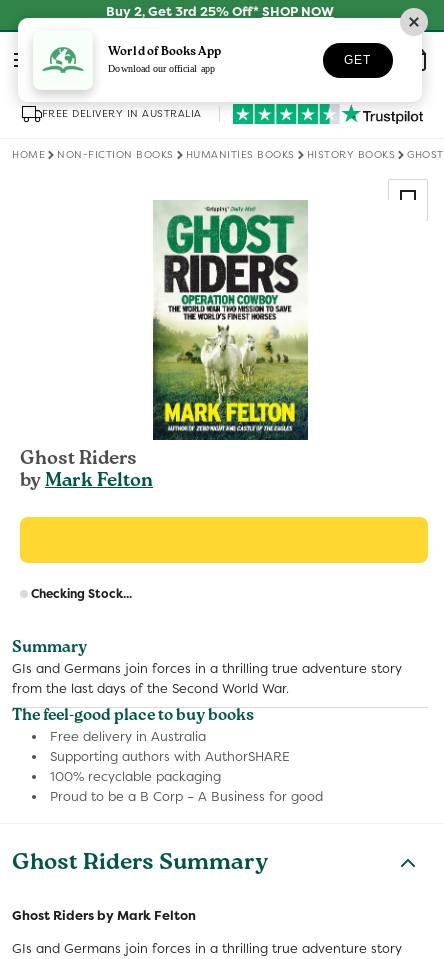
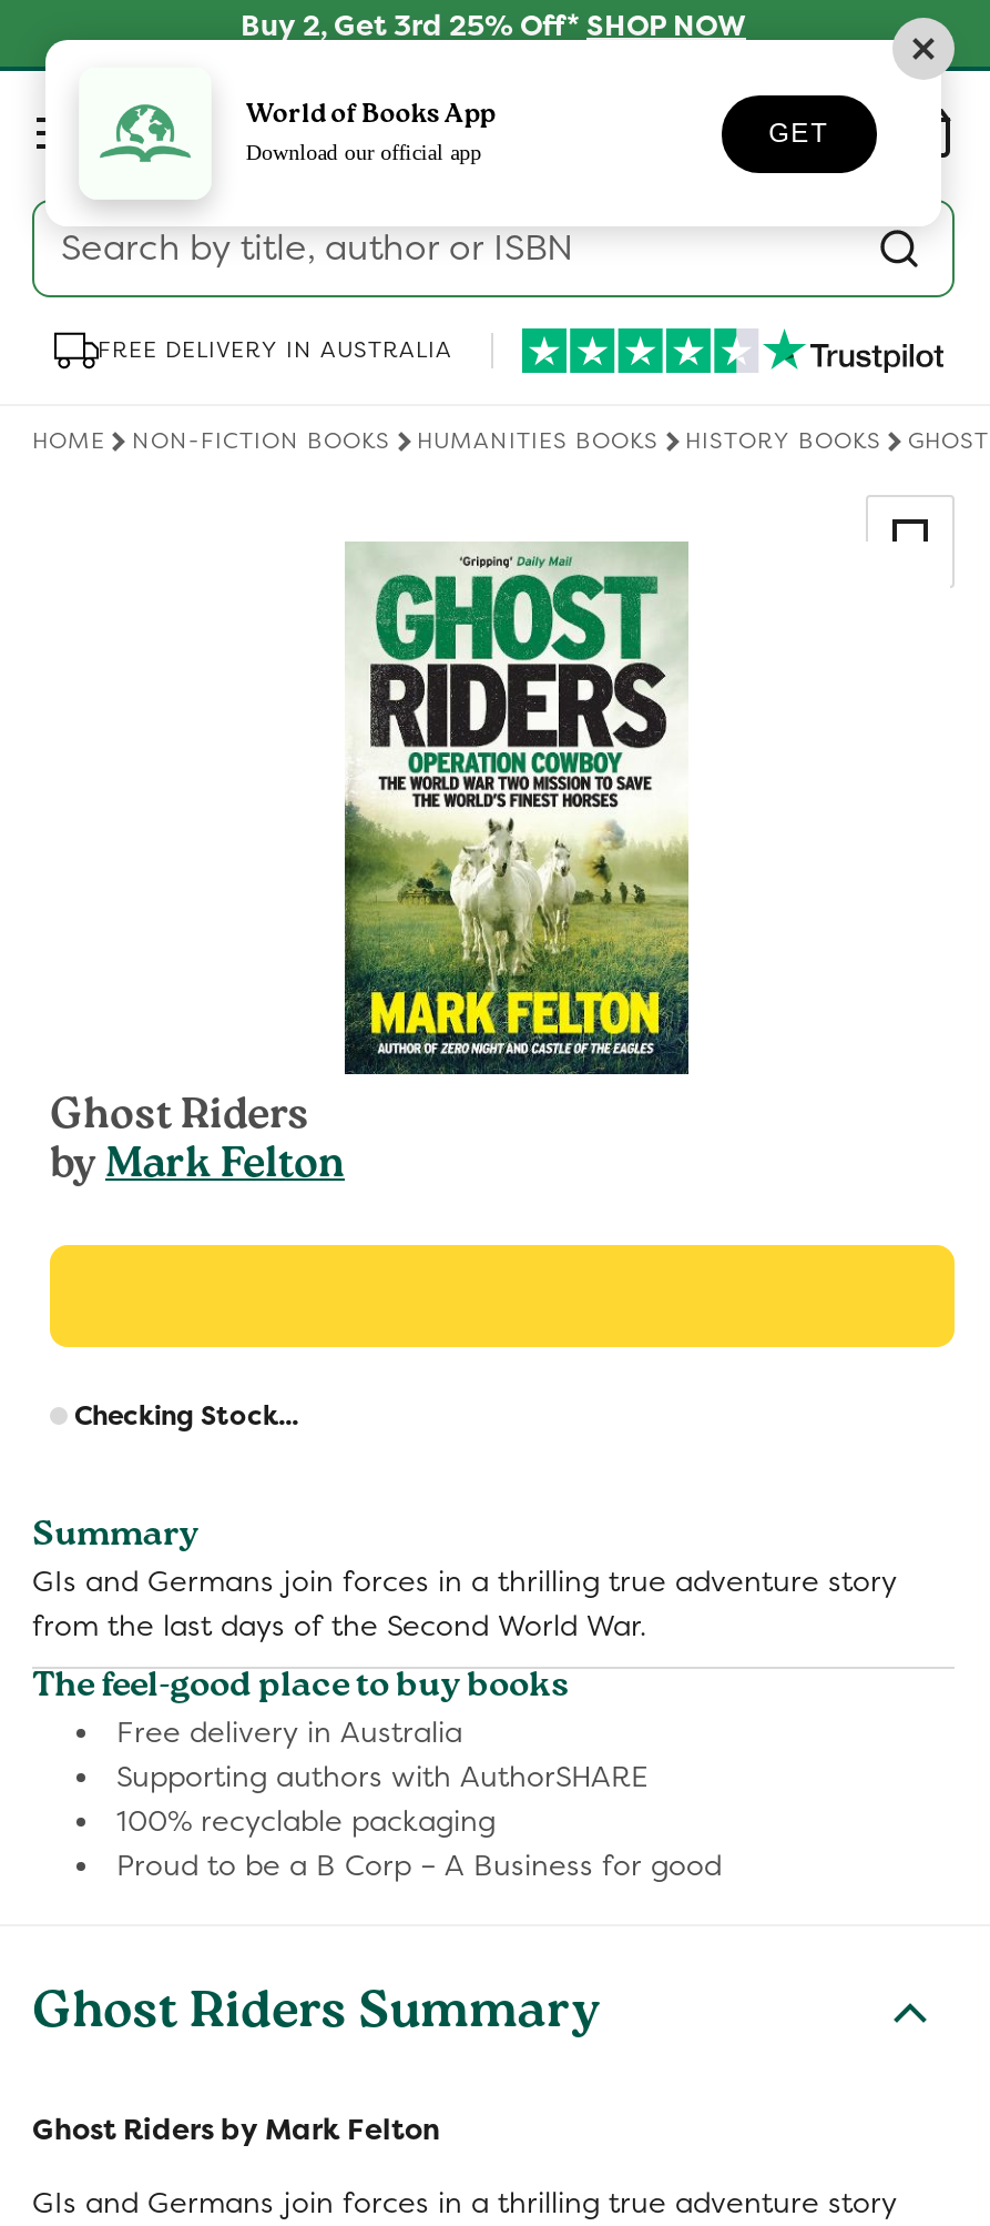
+ Search by title, author or ISBN
